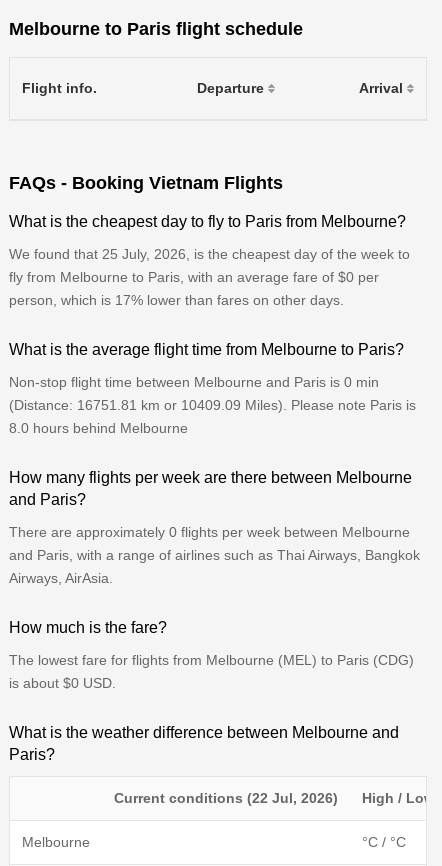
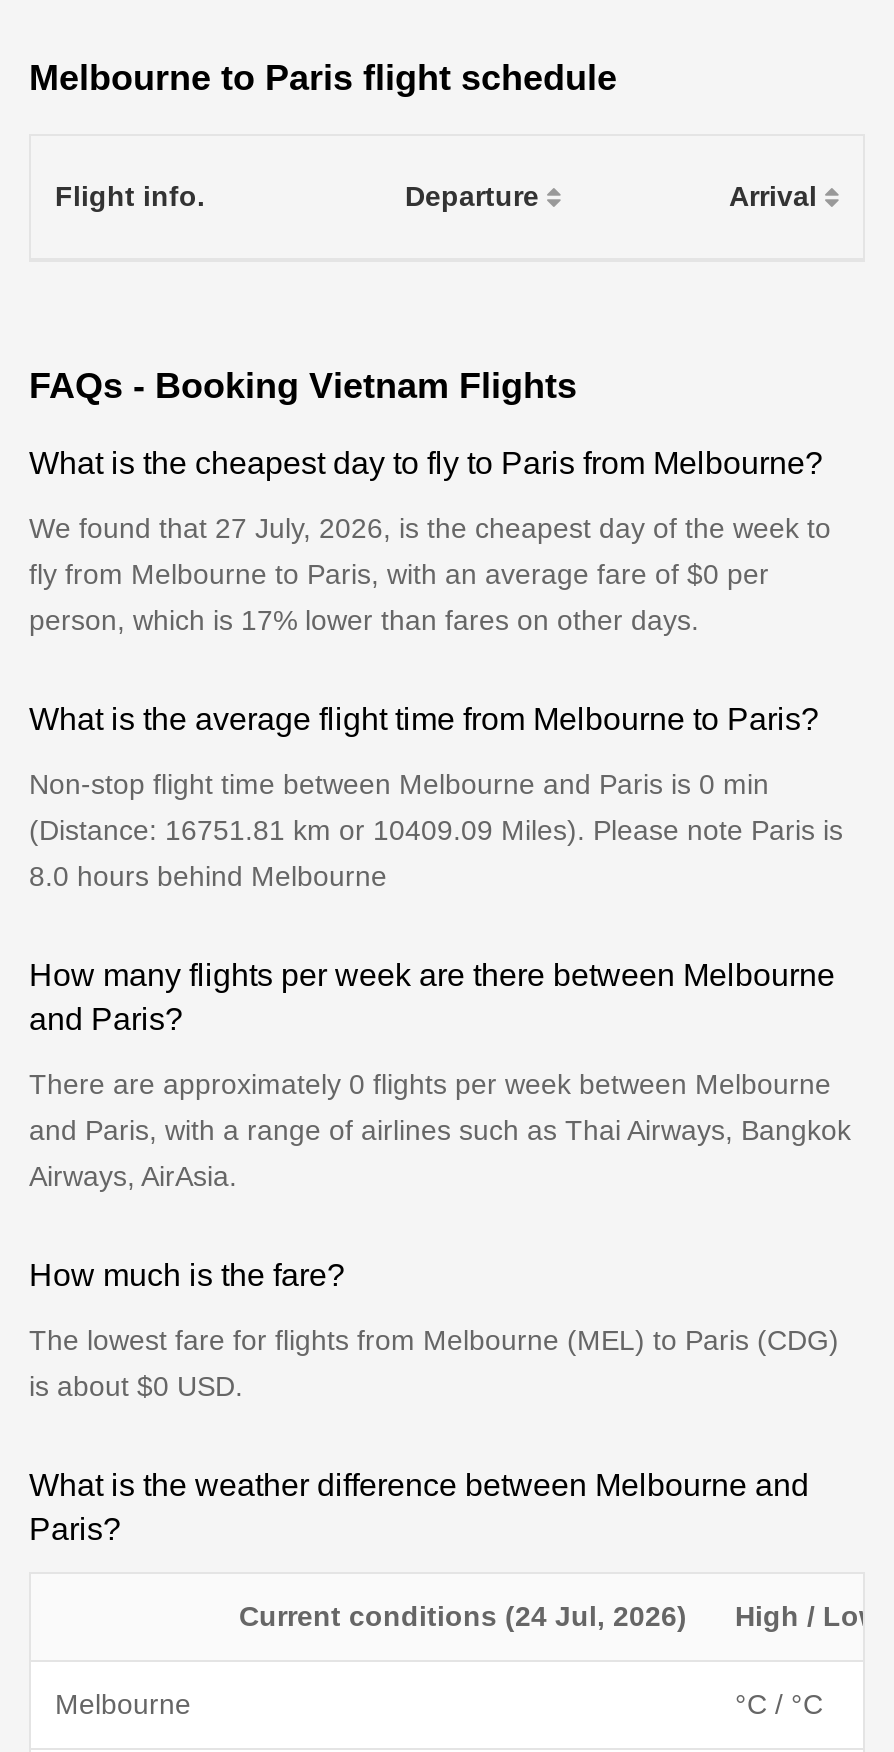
- We found that 25 July, 2026, is the cheapest day of the week to
+ We found that 27 July, 2026, is the cheapest day of the week to

- Current conditions (22 Jul, 2026)
+ Current conditions (24 Jul, 2026)
